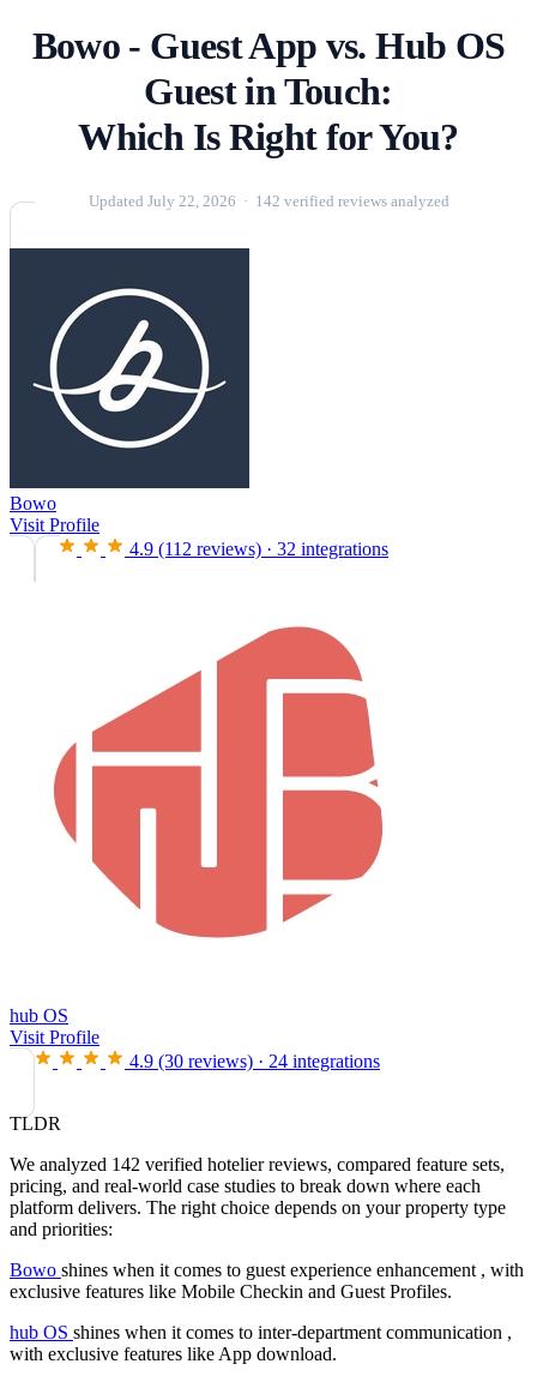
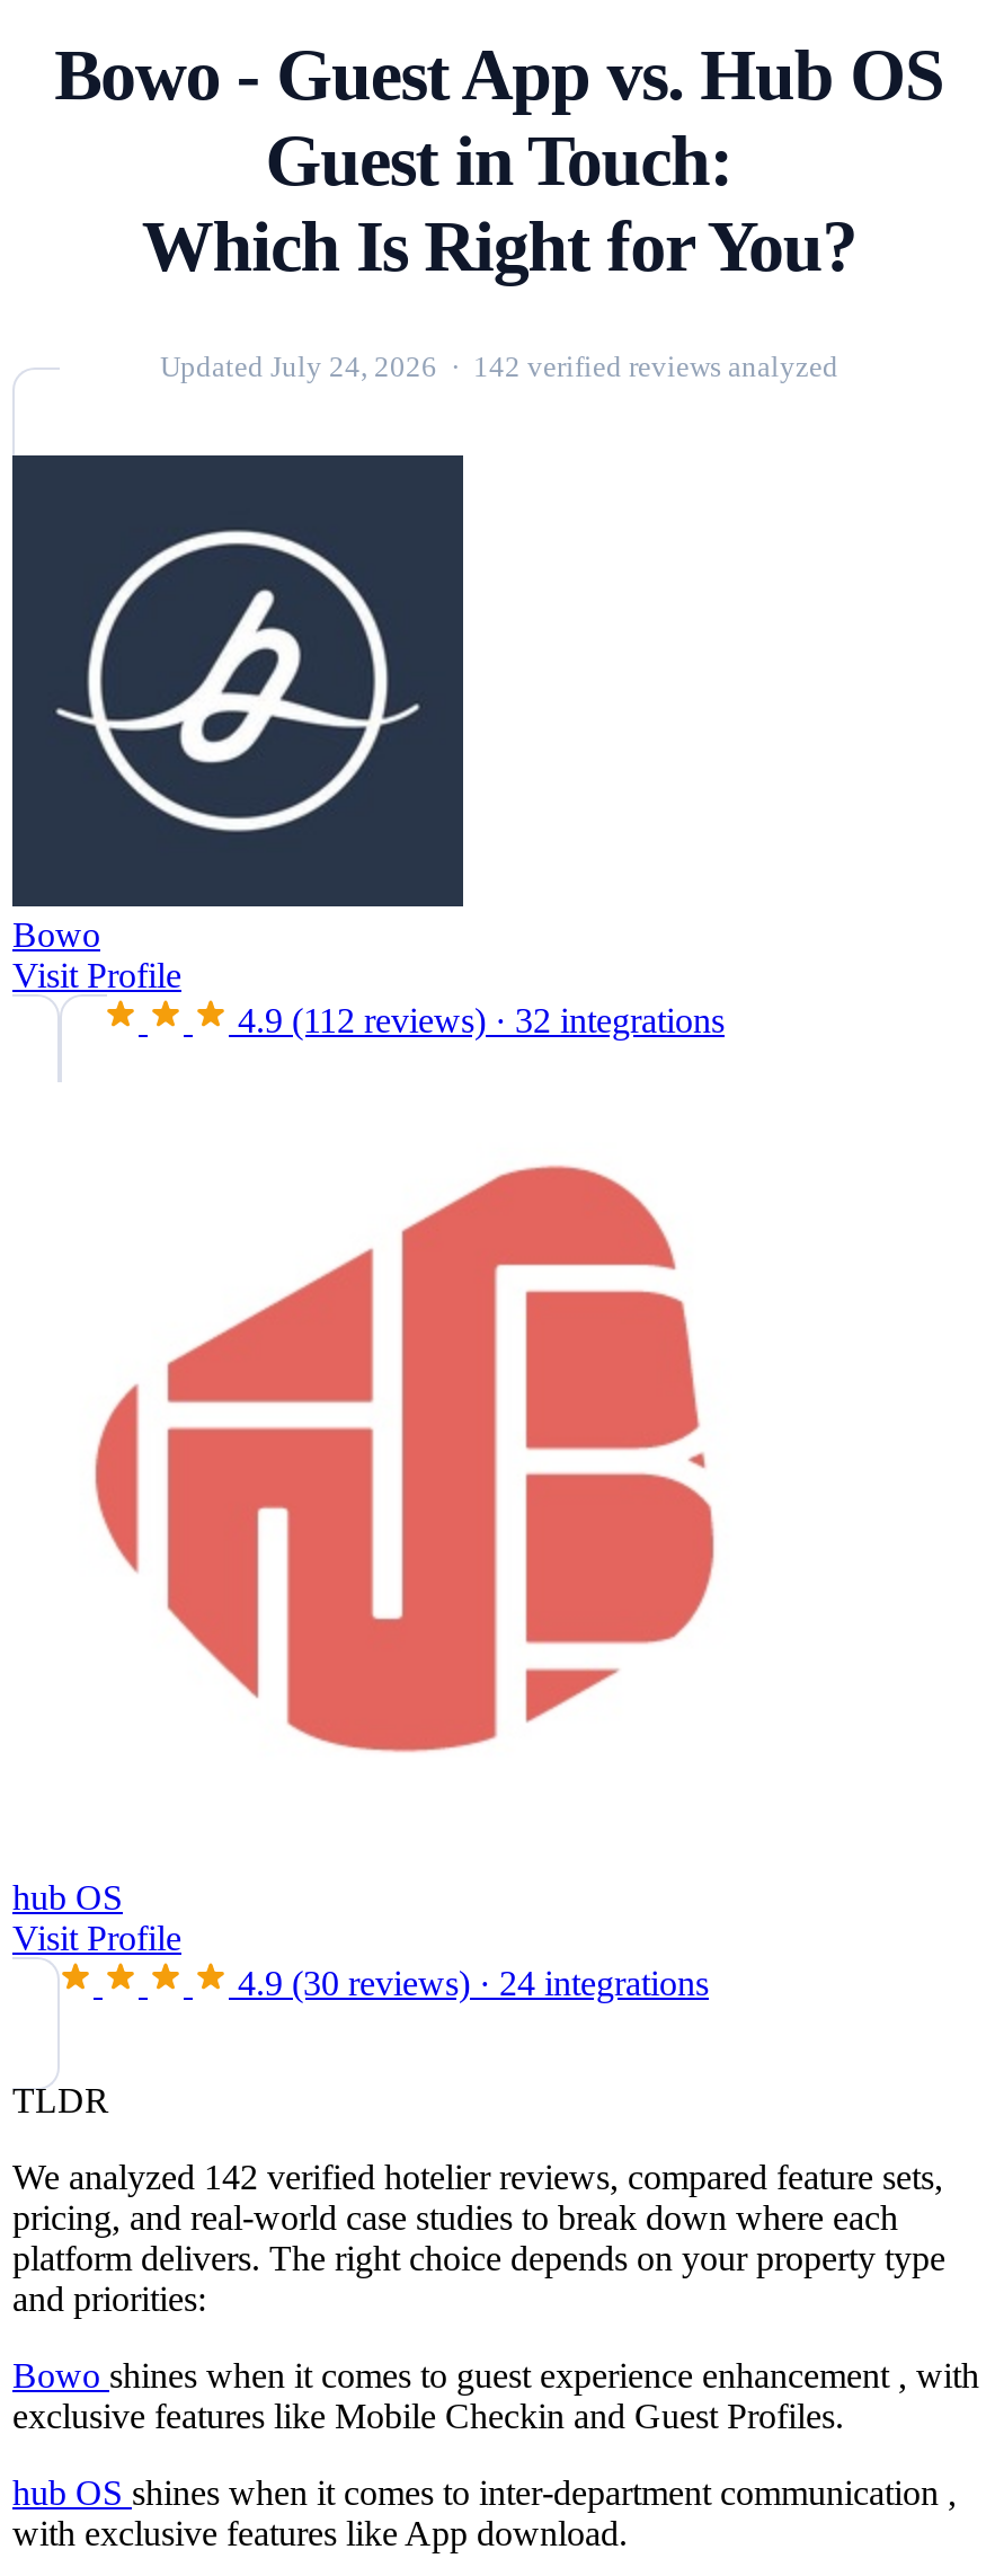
- Updated July 22, 2026 · 142 verified reviews analyzed
+ Updated July 24, 2026 · 142 verified reviews analyzed
